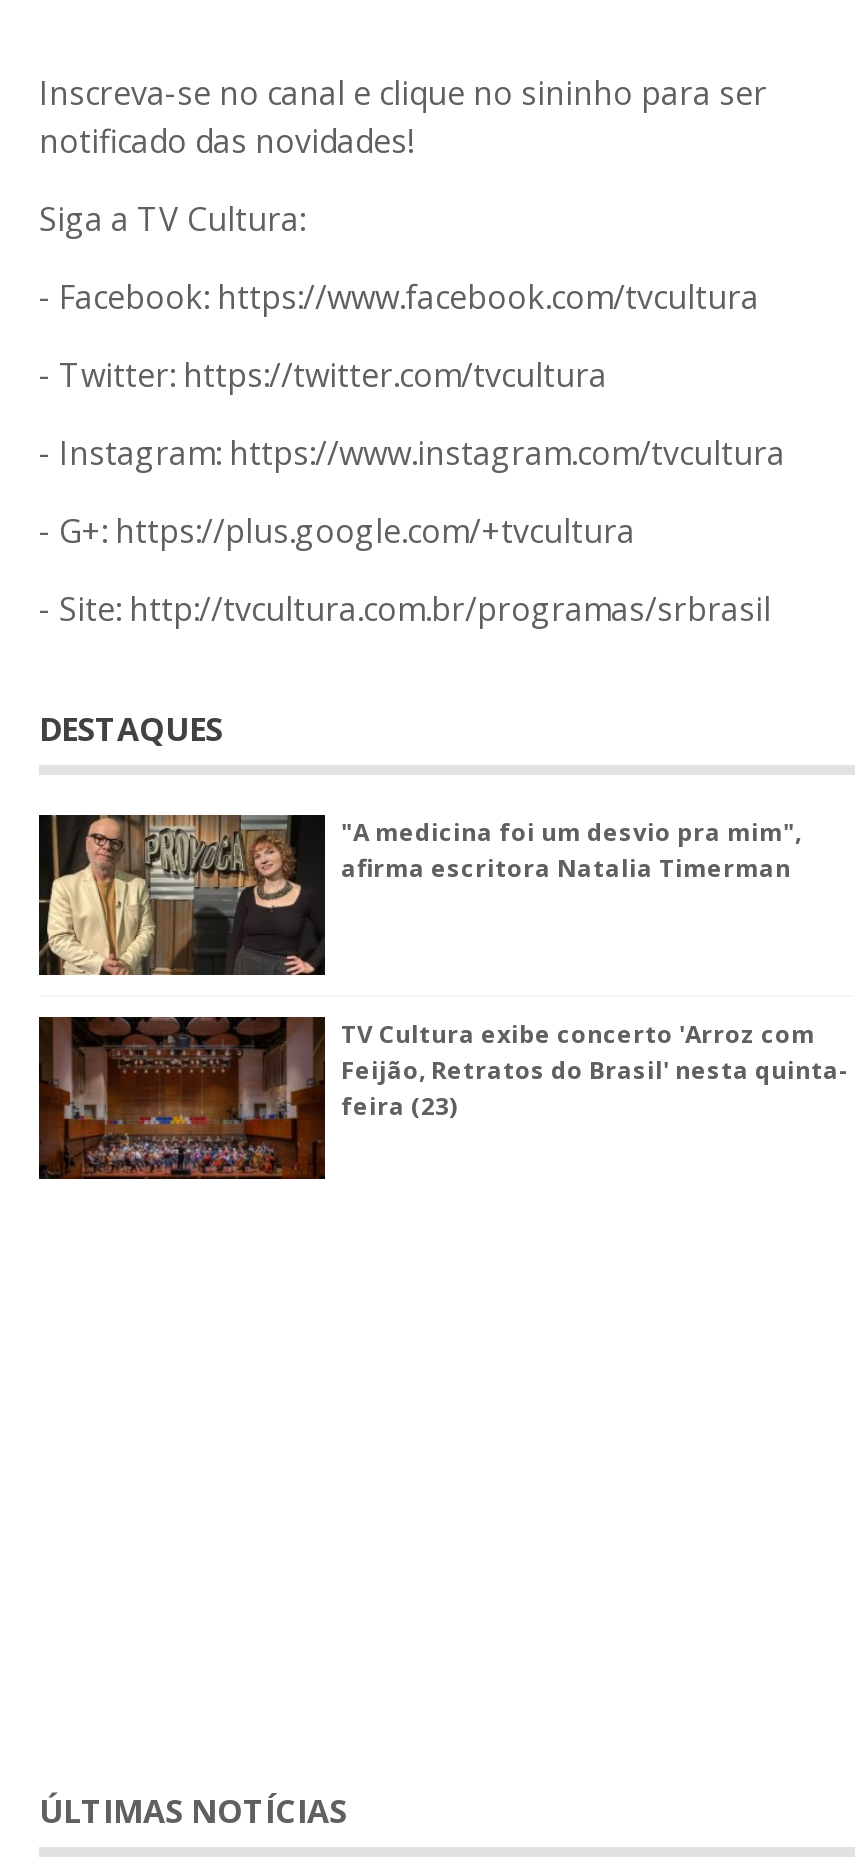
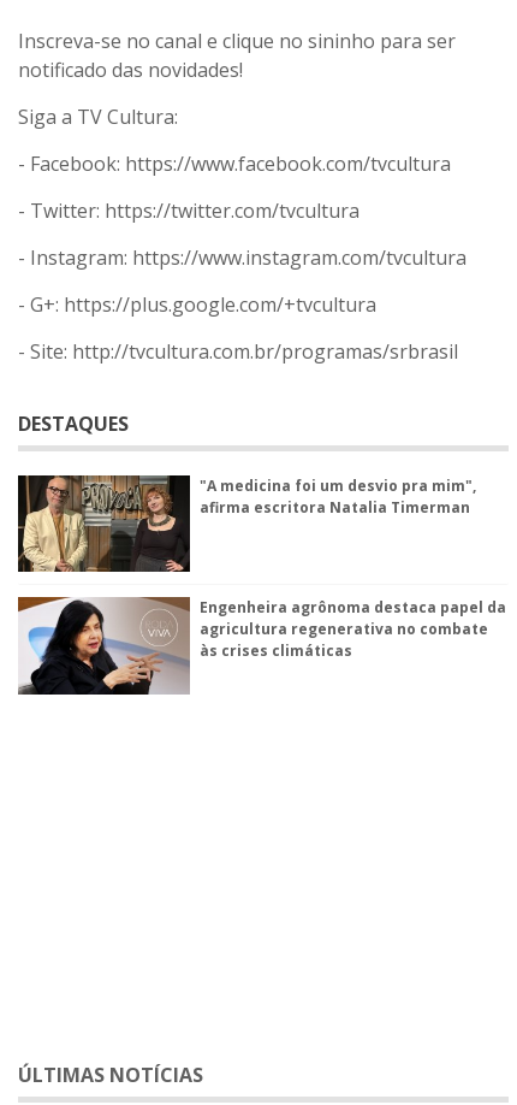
- [image]
- TV Cultura exibe concerto 'Arroz com
- Feijão, Retratos do Brasil' nesta quinta-
- feira (23)
+ [image]
+ Engenheira agrônoma destaca papel da
+ agricultura regenerativa no combate
+ às crises climáticas
